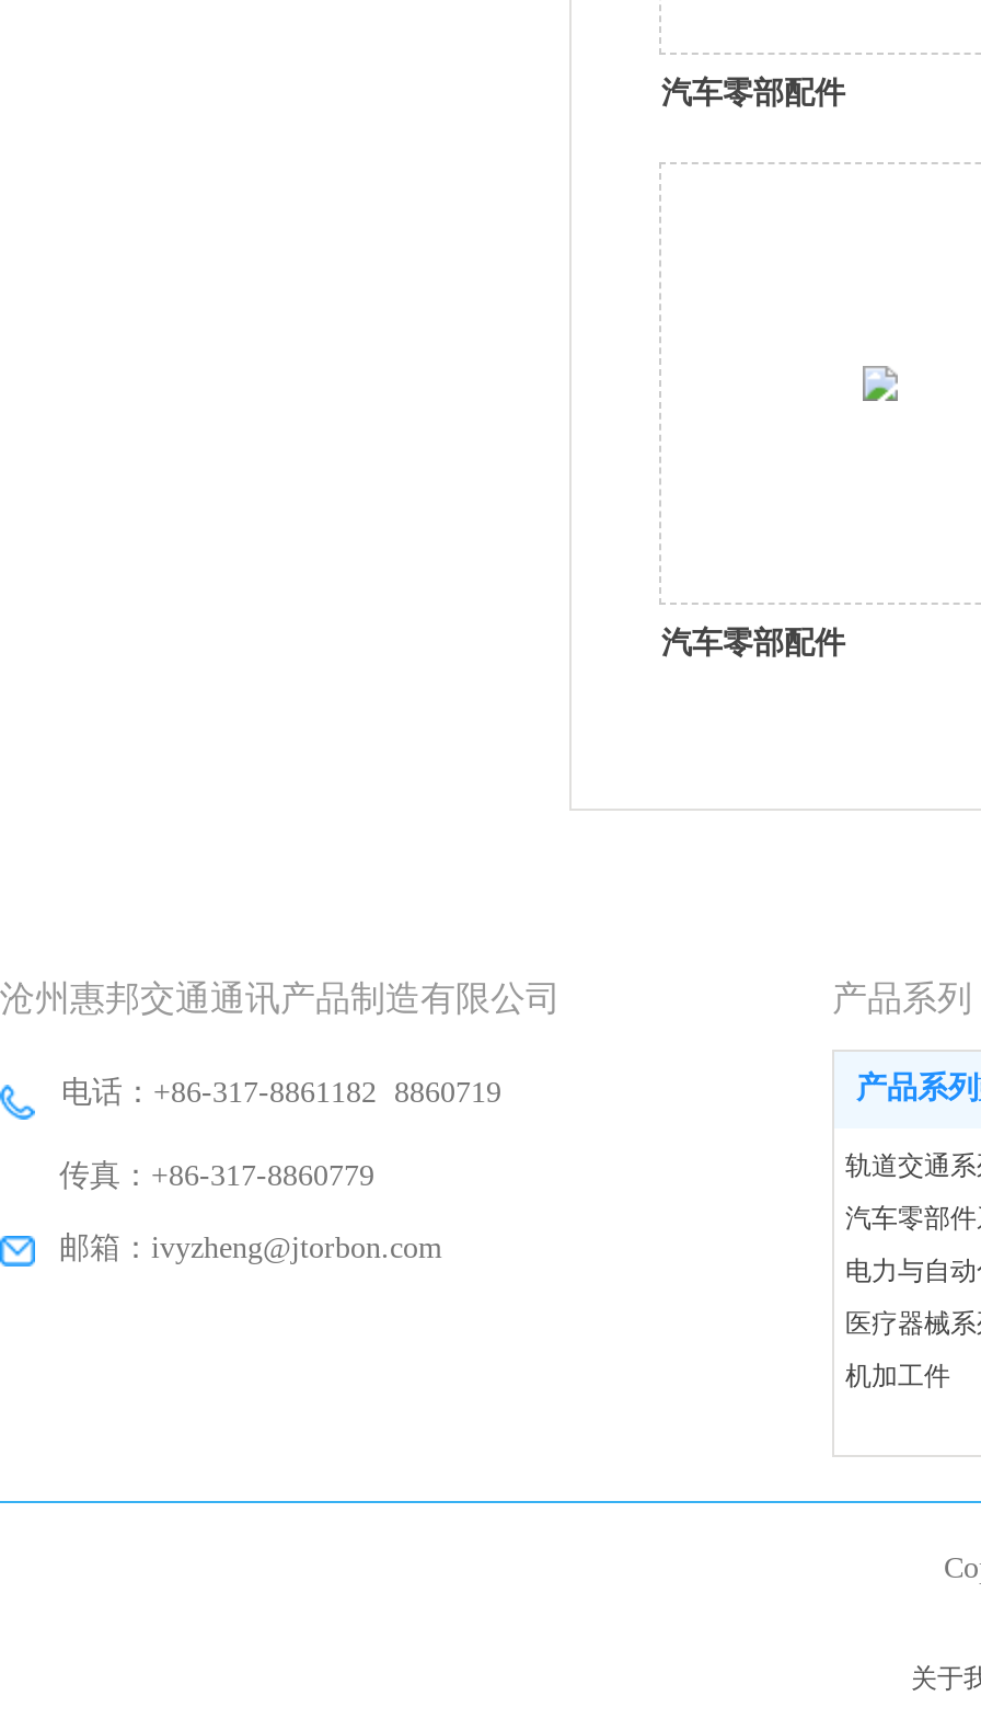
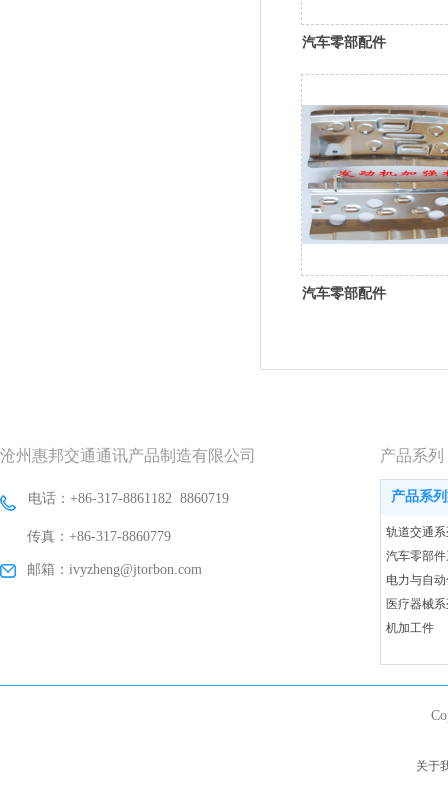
+ [image]
